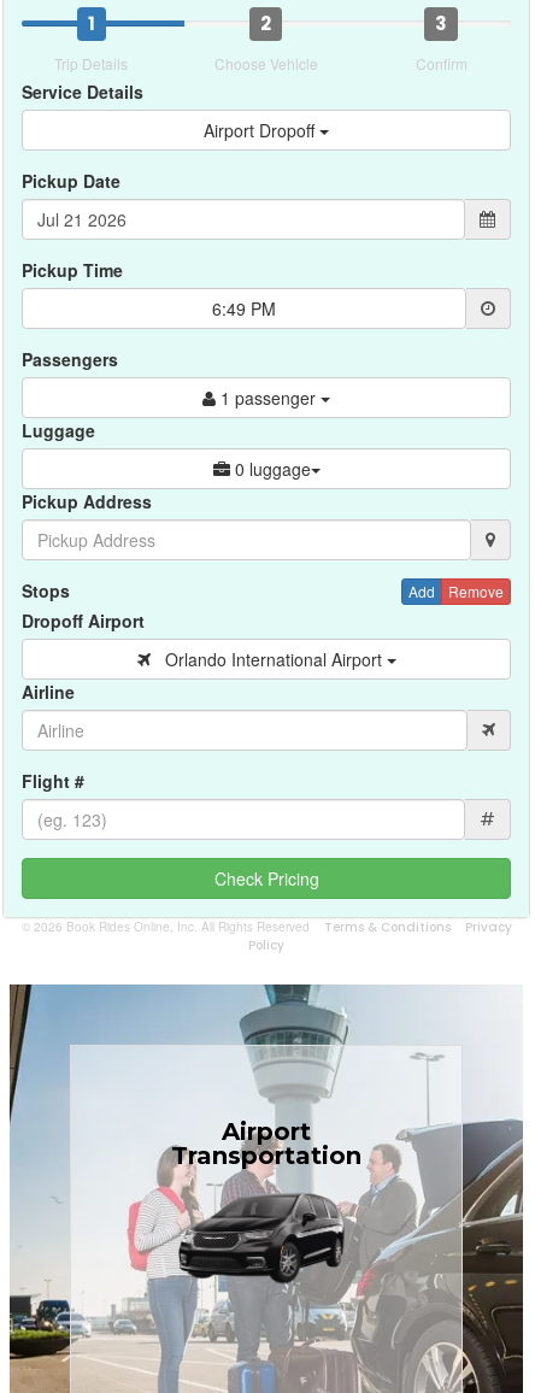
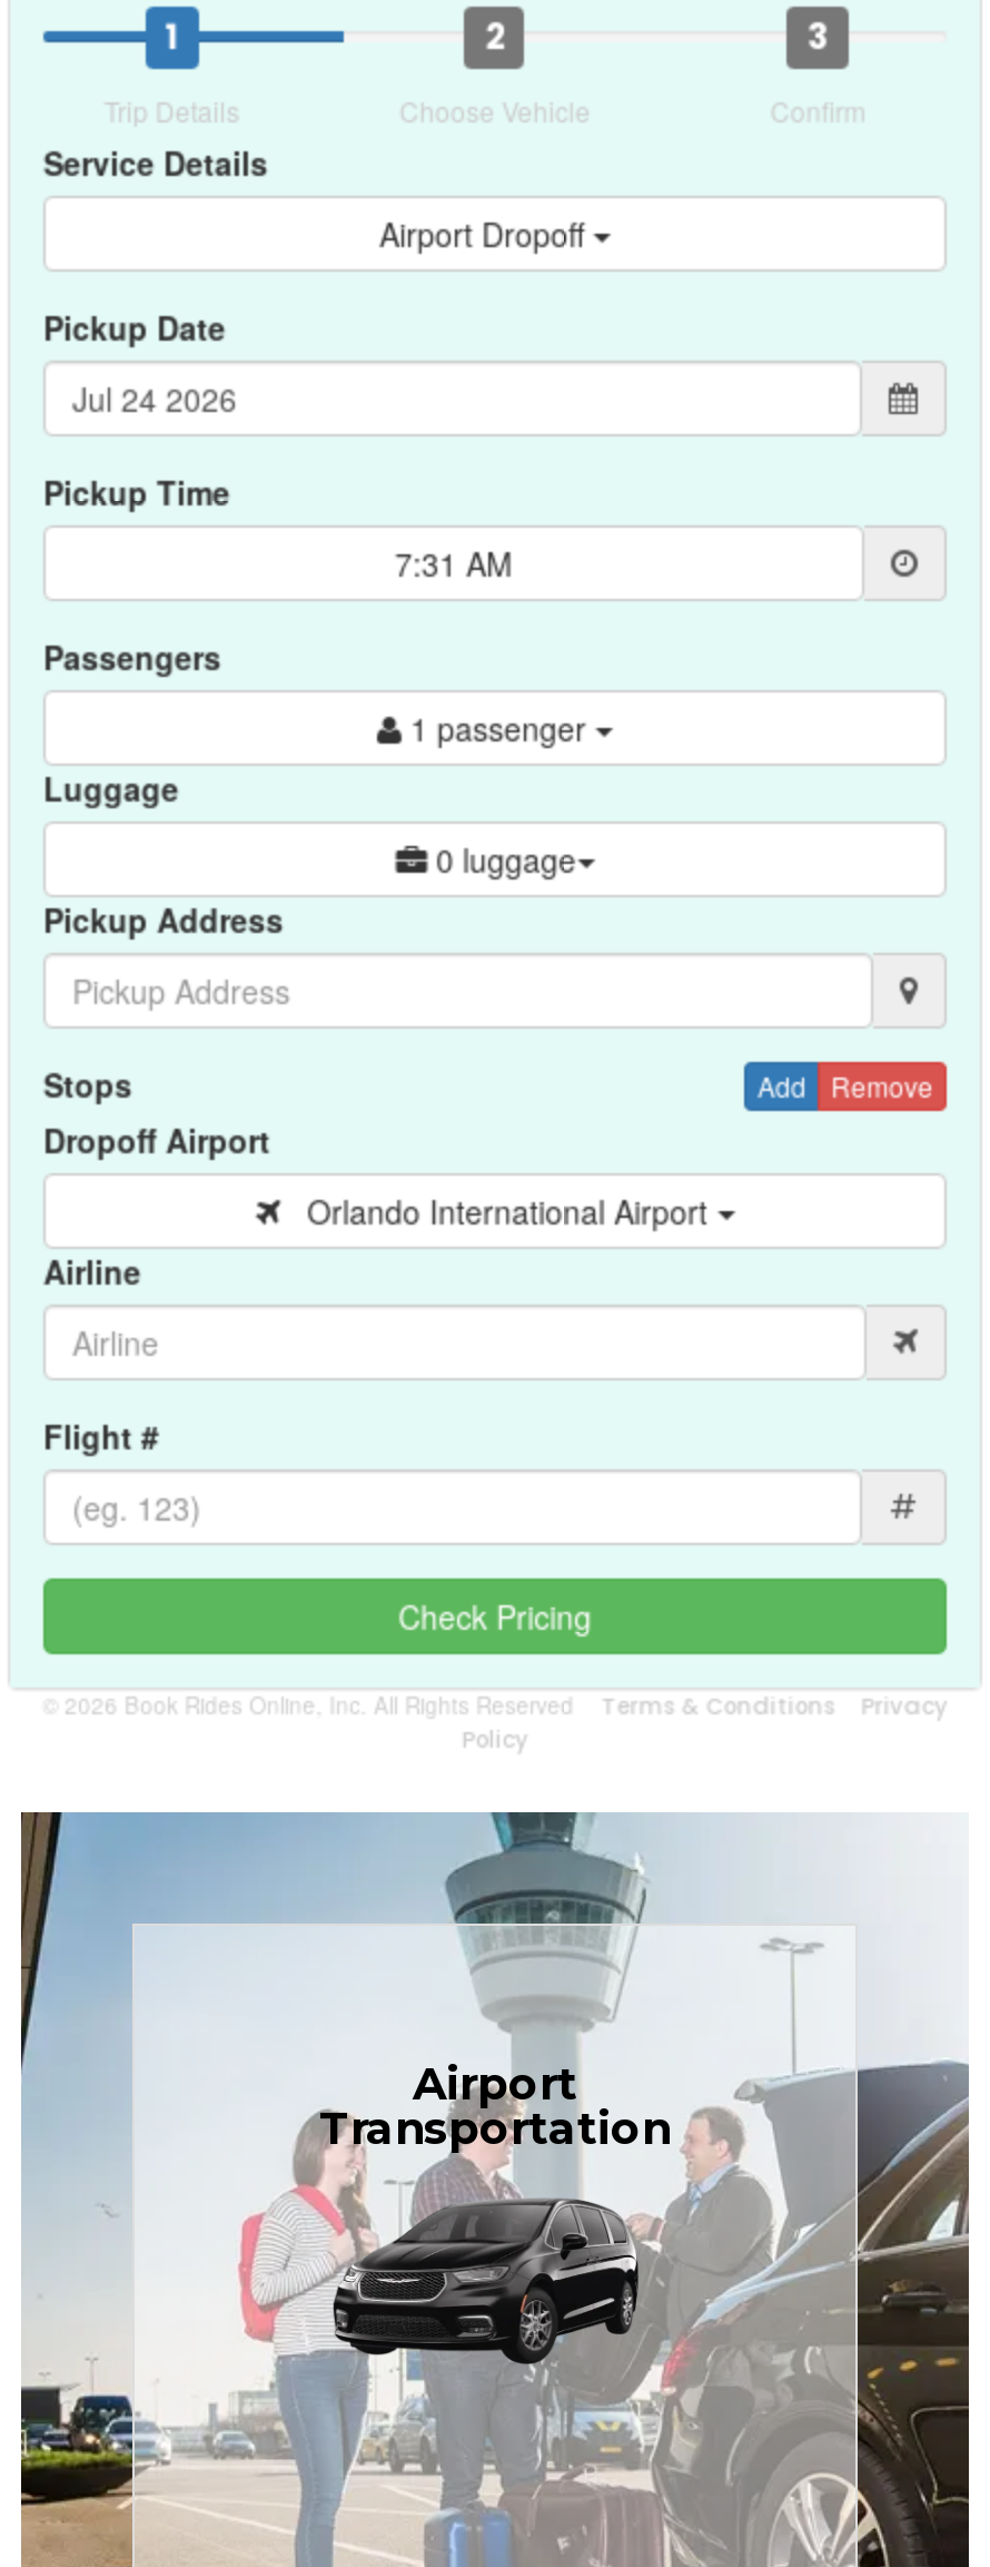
- 6:49 PM
+ 7:31 AM
